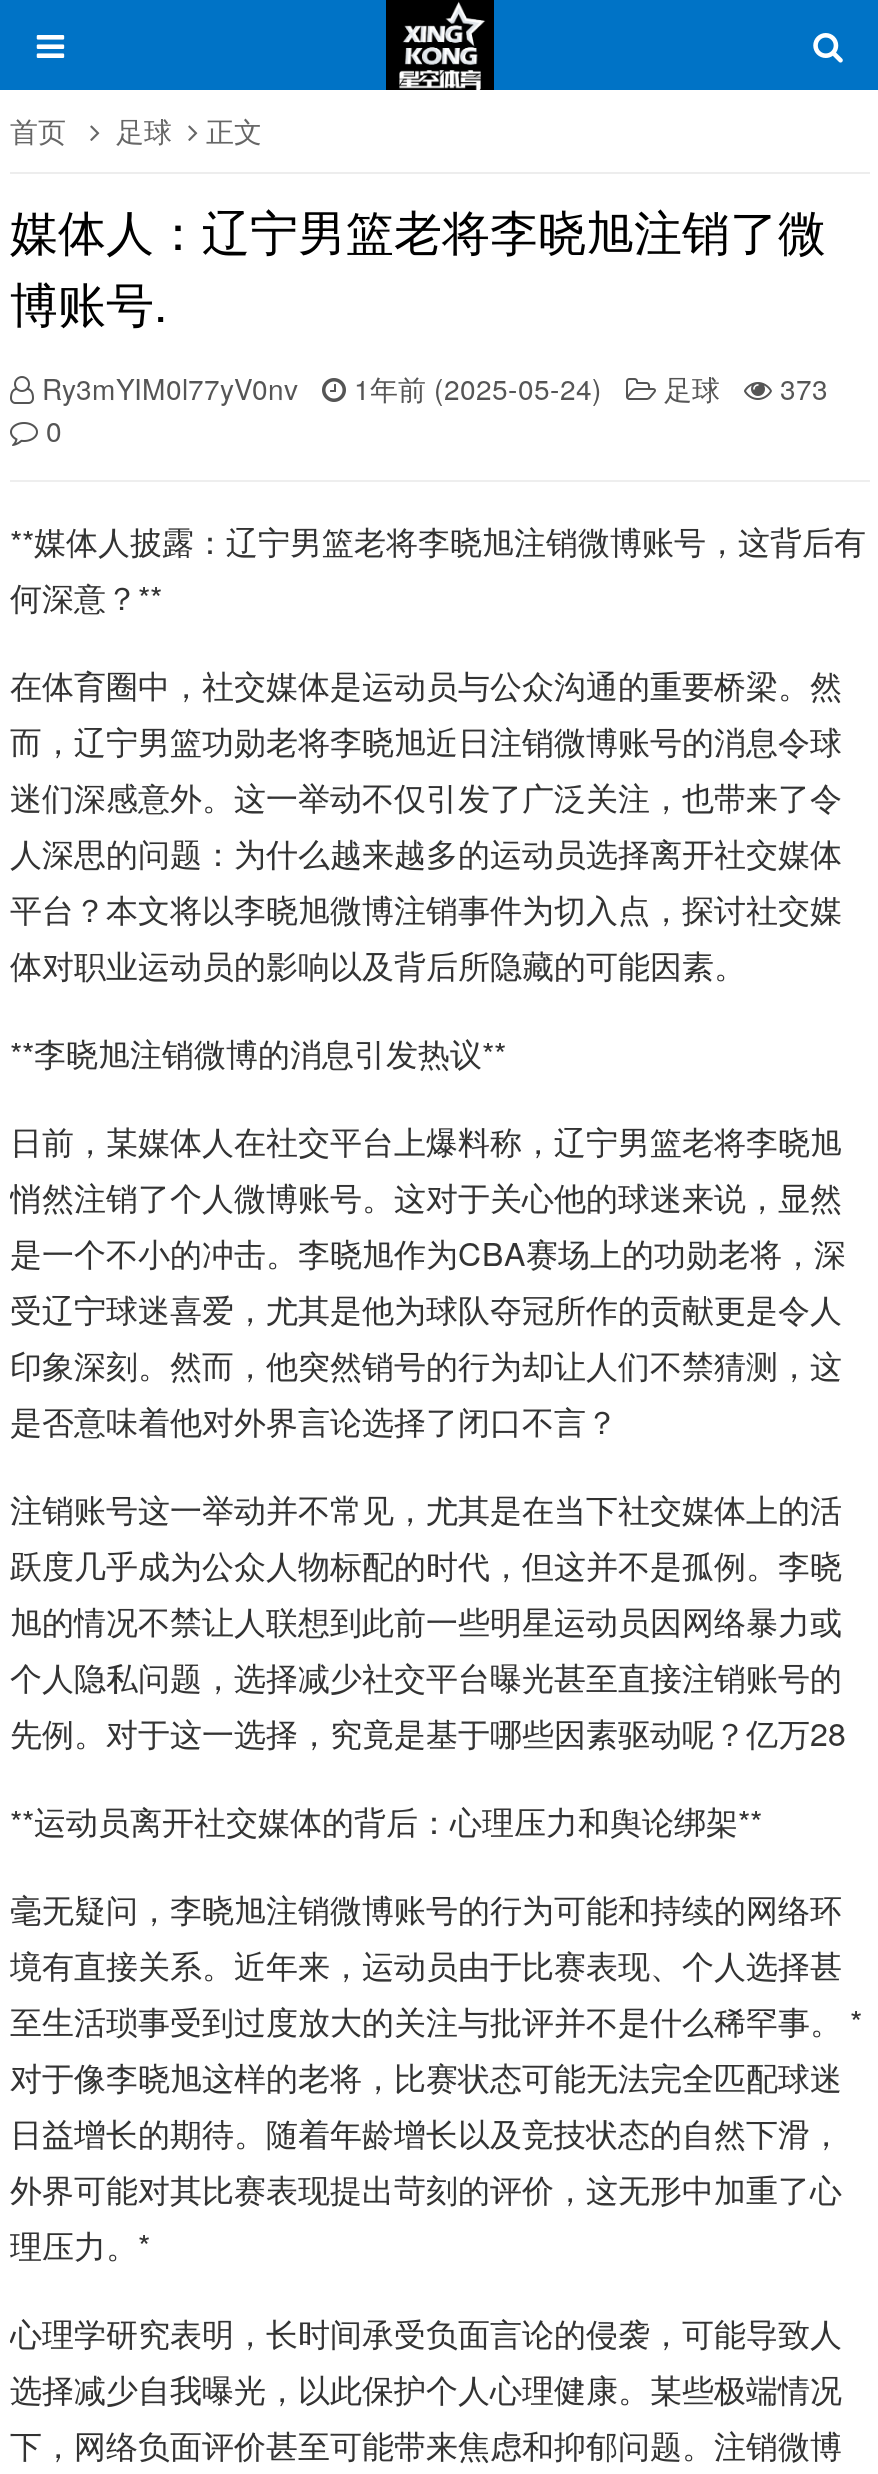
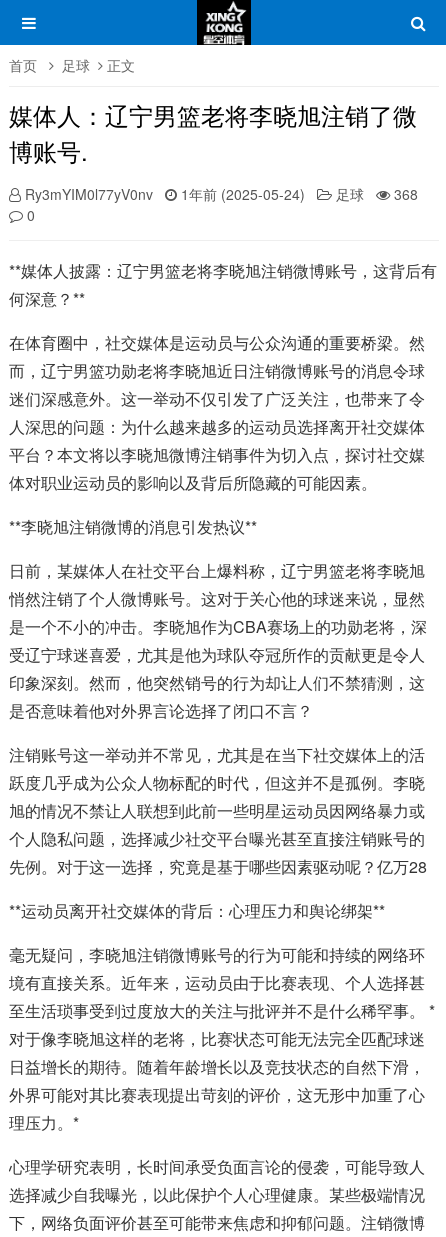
- Ry3mYIM0l77yV0nv 1年前 (2025-05-24) 足球 373
+ Ry3mYIM0l77yV0nv 1年前 (2025-05-24) 足球 368
